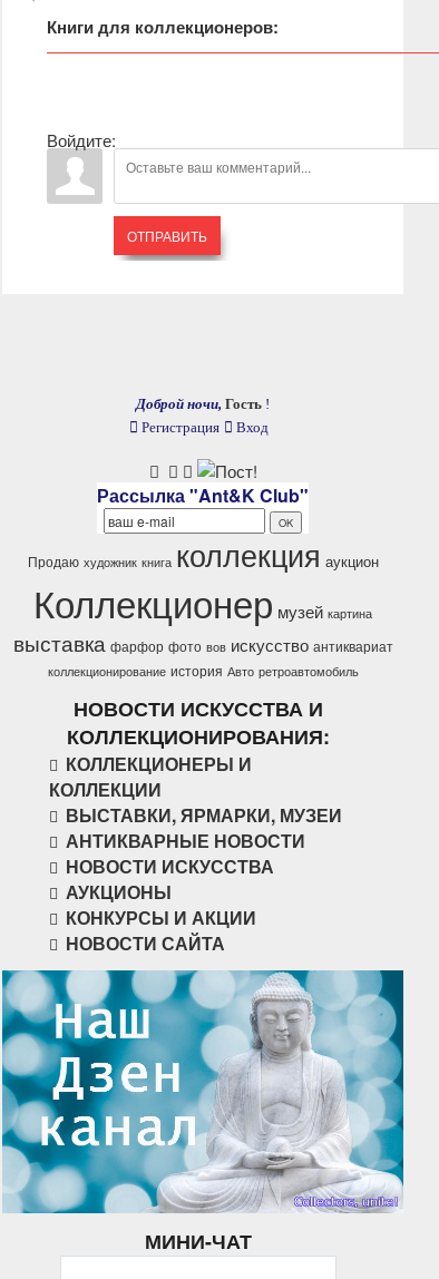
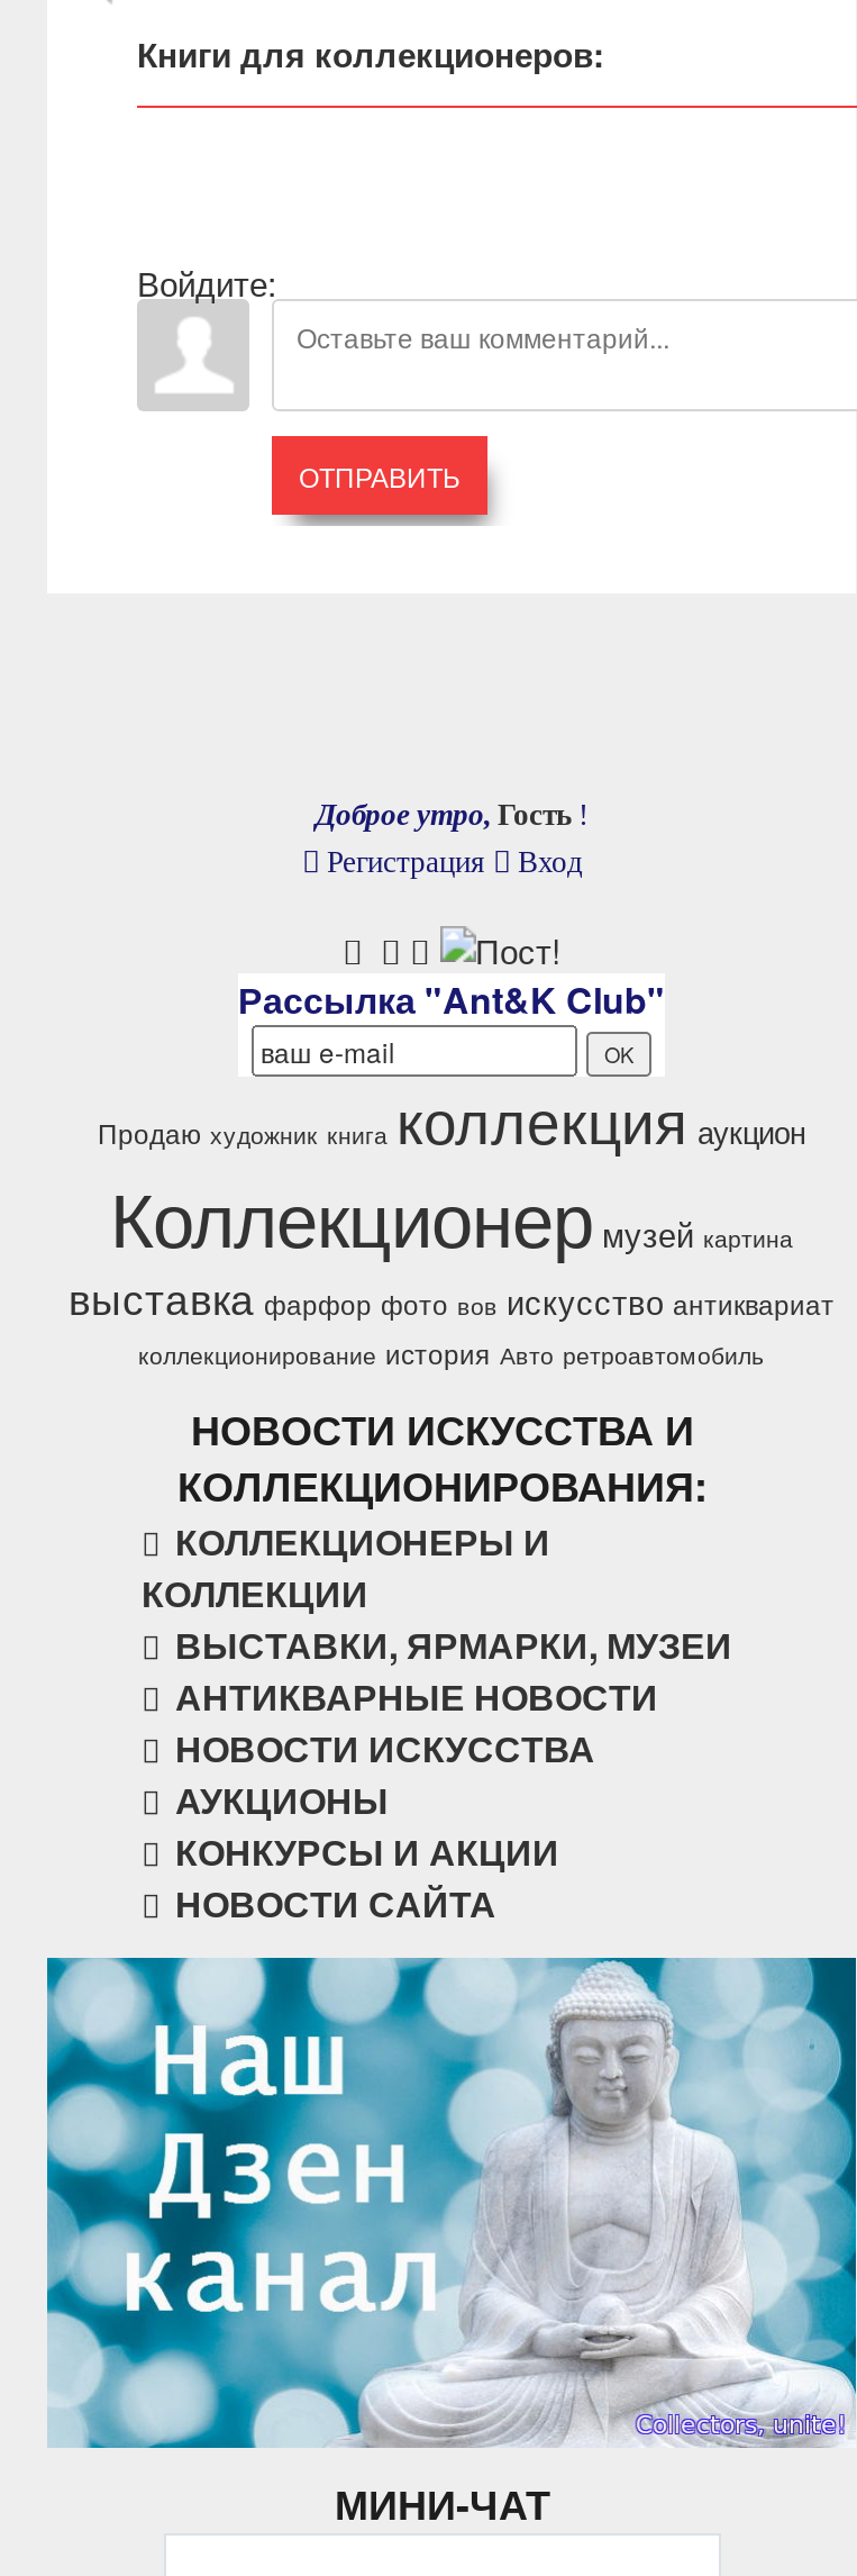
- Доброй ночи, Гость !
+ Доброе утро, Гость !
